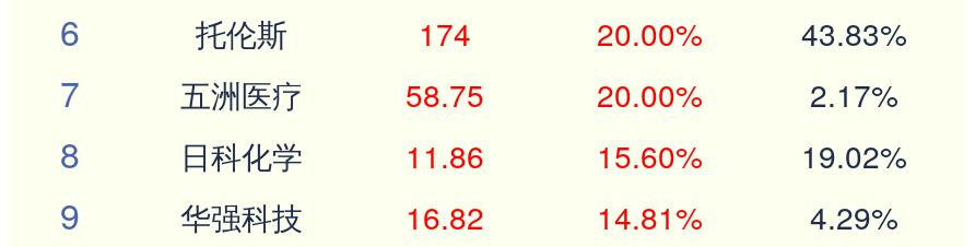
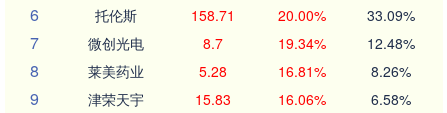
- 174
+ 158.71

- 43.83%
+ 33.09%

- 五洲医疗
- 58.75
- 20.00%
- 2.17%
+ 微创光电
+ 8.7
+ 19.34%
+ 12.48%

- 日科化学
- 11.86
- 15.60%
- 19.02%
+ 莱美药业
+ 5.28
+ 16.81%
+ 8.26%

- 华强科技
- 16.82
- 14.81%
- 4.29%
+ 津荣天宇
+ 15.83
+ 16.06%
+ 6.58%
